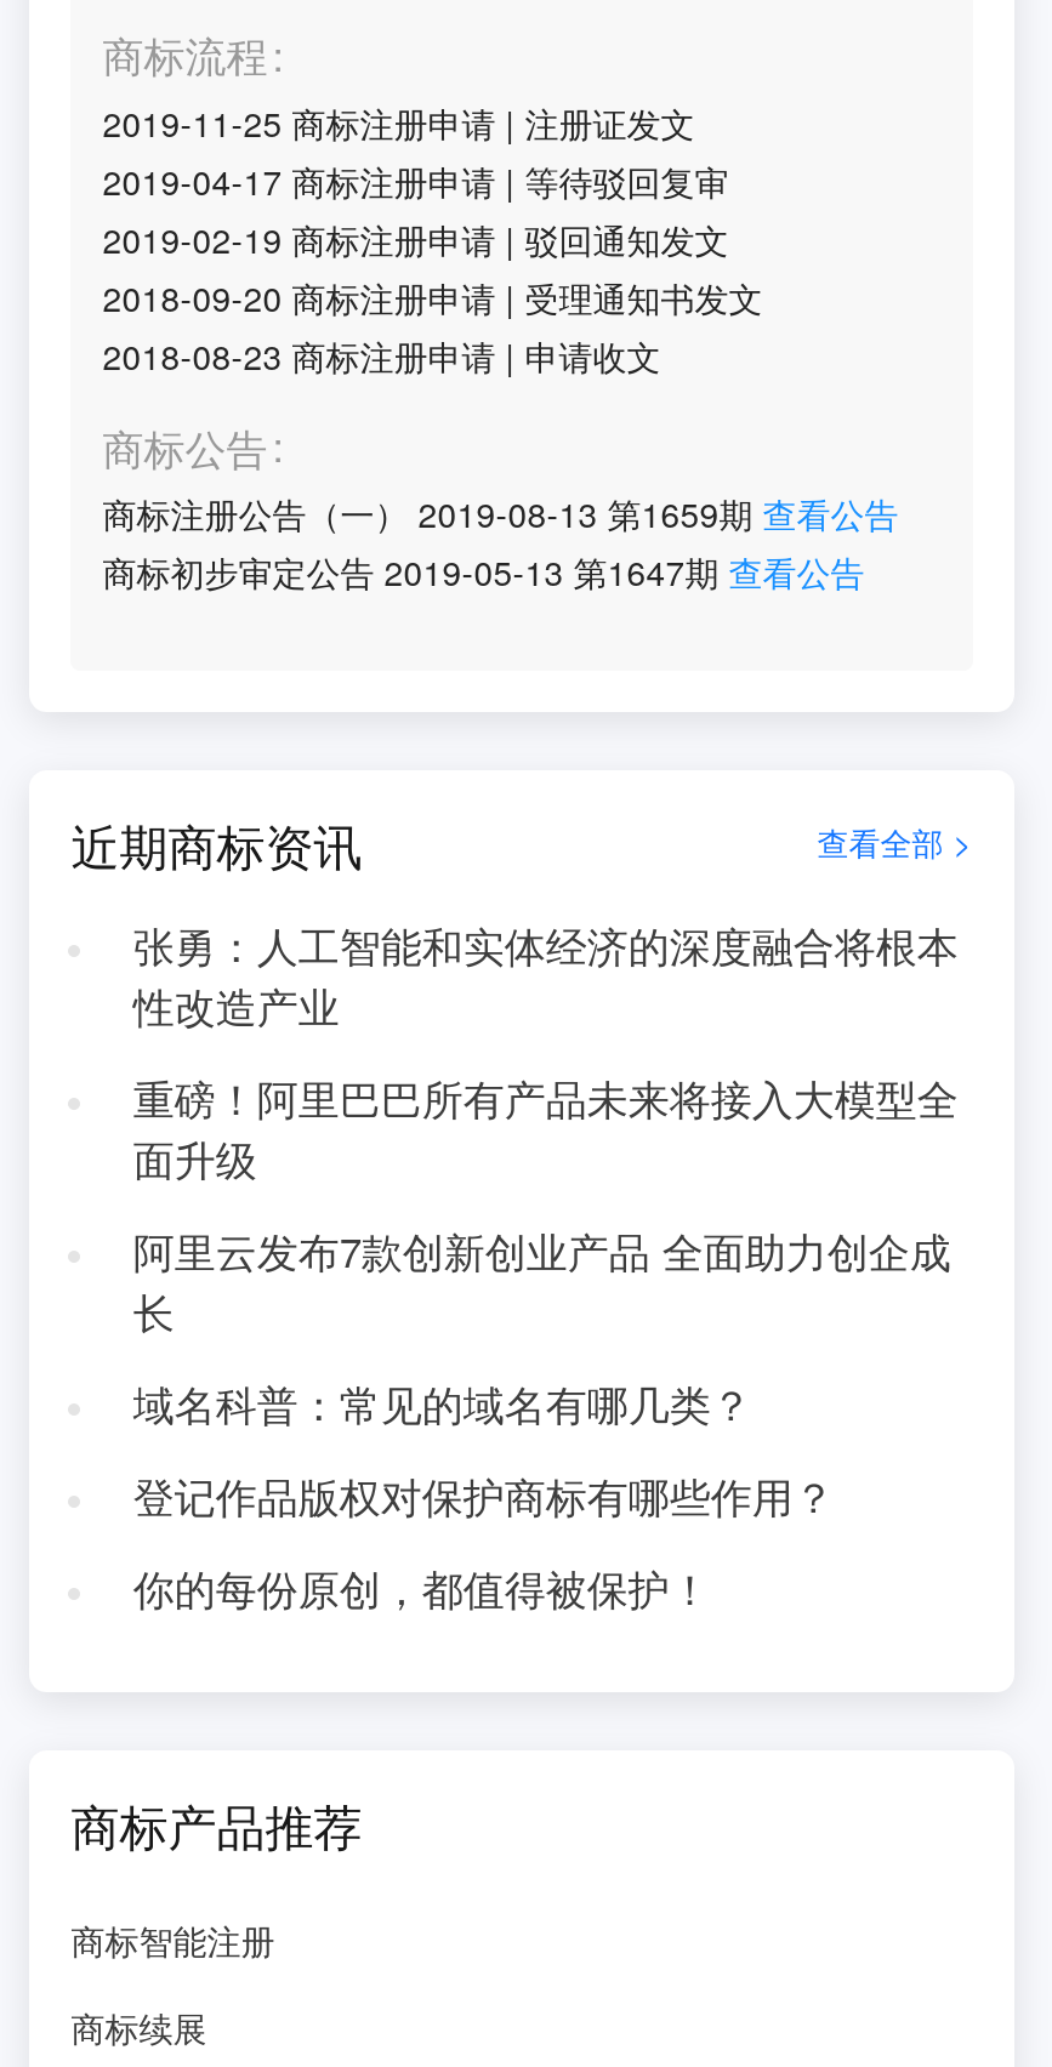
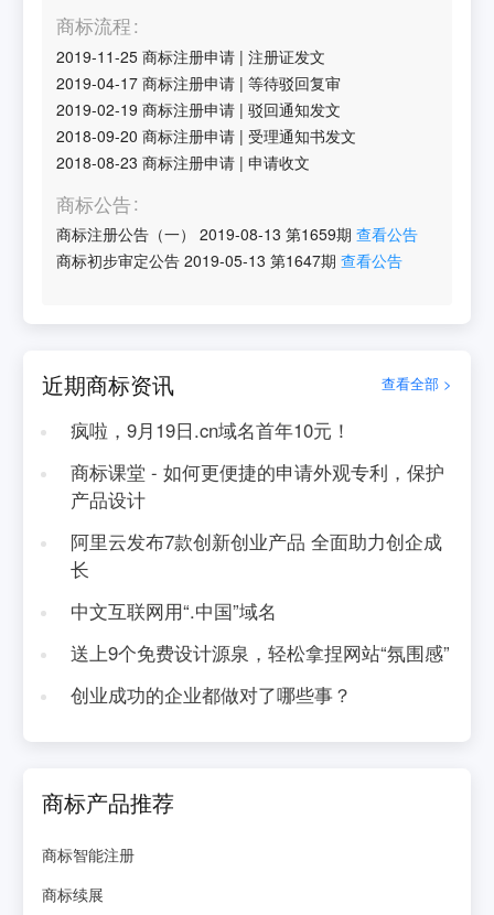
- 张勇：人工智能和实体经济的深度融合将根本
- 性改造产业
+ 疯啦，9月19日.cn域名首年10元！

- 重磅！阿里巴巴所有产品未来将接入大模型全
- 面升级
+ 商标课堂 - 如何更便捷的申请外观专利，保护
+ 产品设计

- 域名科普：常见的域名有哪几类？
+ 中文互联网用“.中国”域名

- 登记作品版权对保护商标有哪些作用？
+ 送上9个免费设计源泉，轻松拿捏网站“氛围感”

- 你的每份原创，都值得被保护！
+ 创业成功的企业都做对了哪些事？
